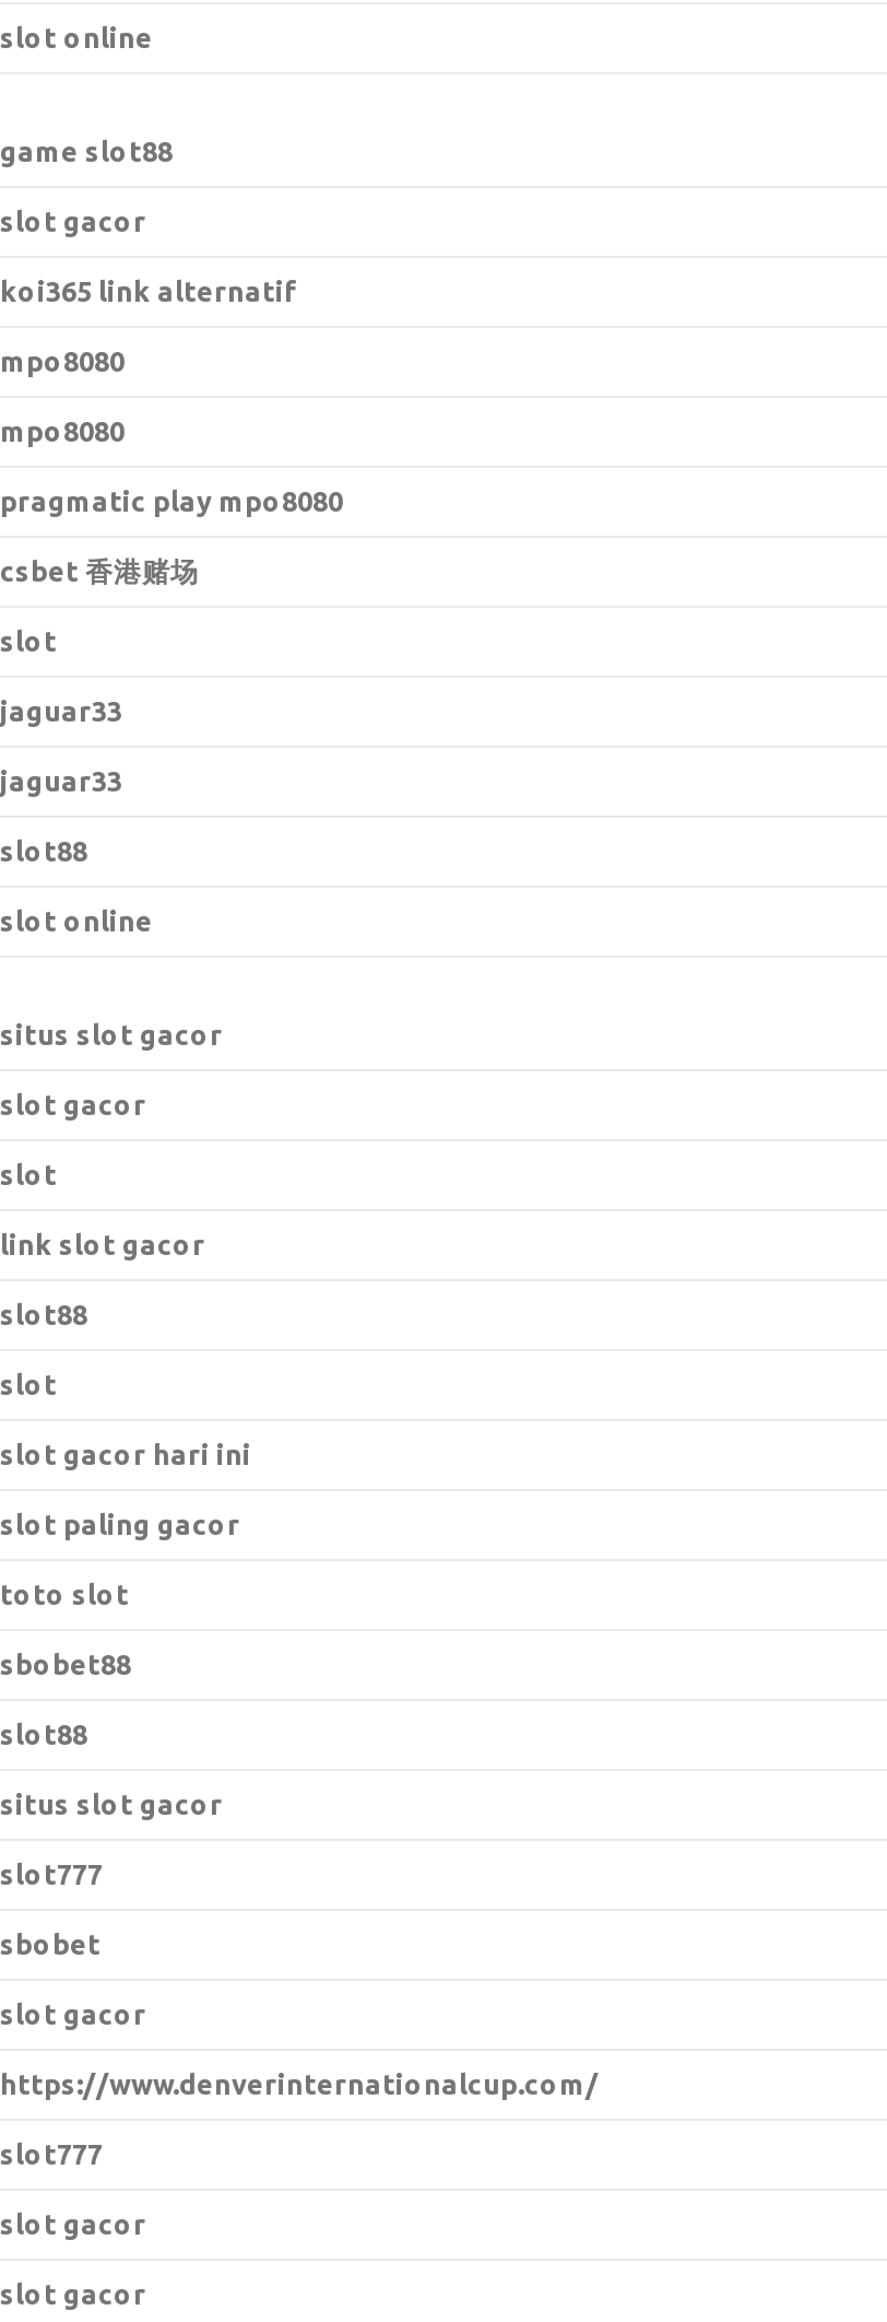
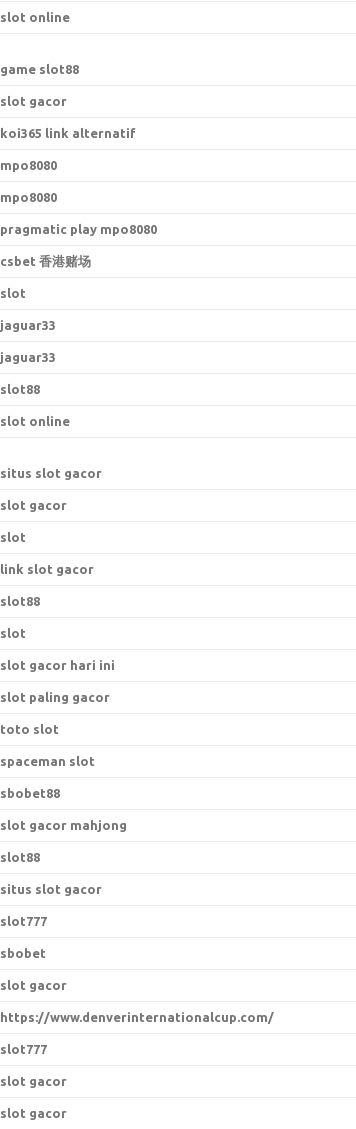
+ spaceman slot

+ slot gacor mahjong
